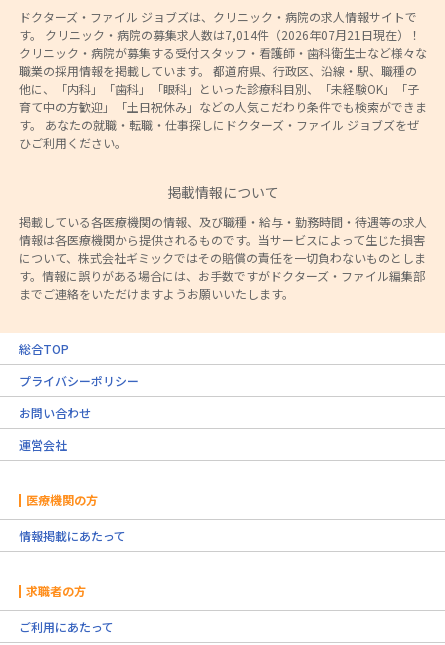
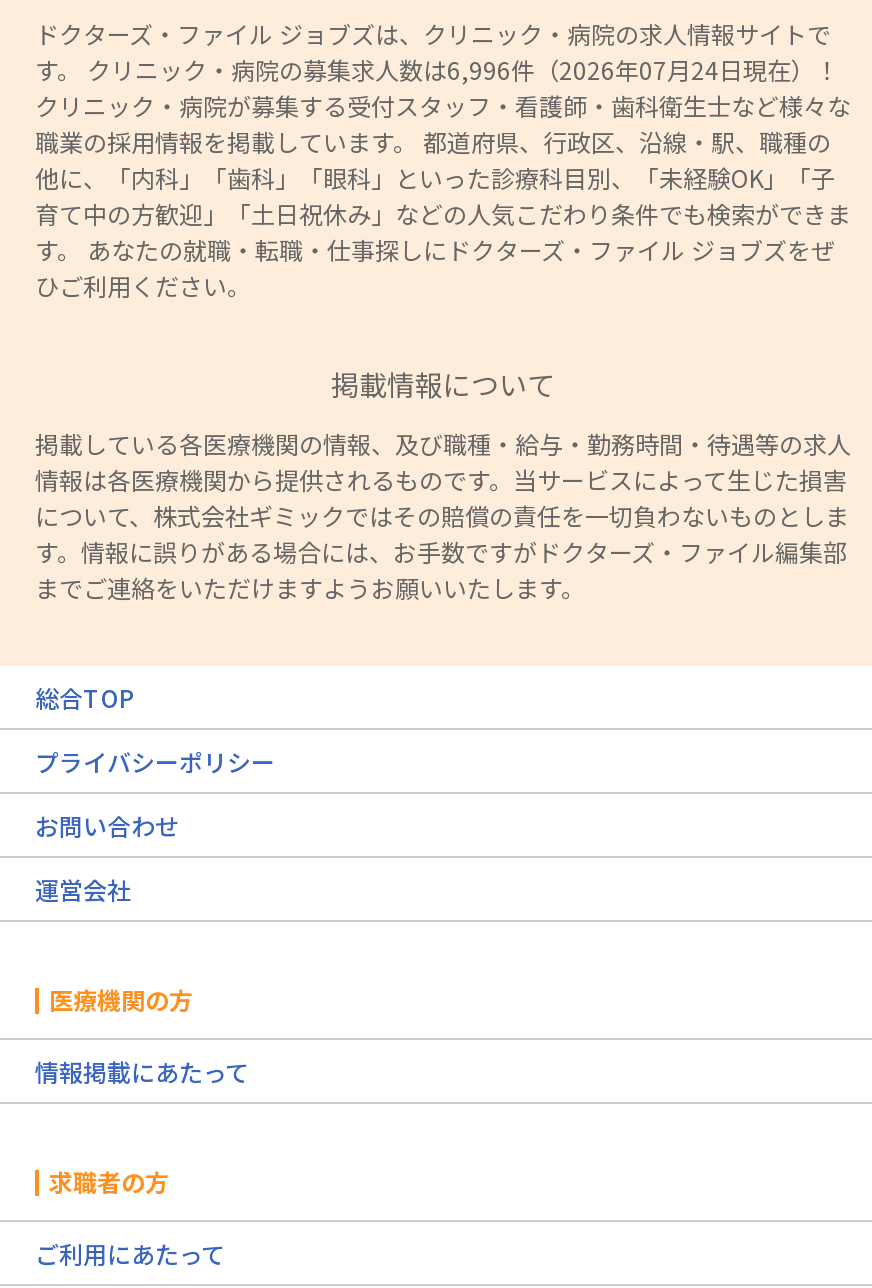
- す。 クリニック・病院の募集求人数は7,014件（2026年07月21日現在）！
+ す。 クリニック・病院の募集求人数は6,996件（2026年07月24日現在）！
